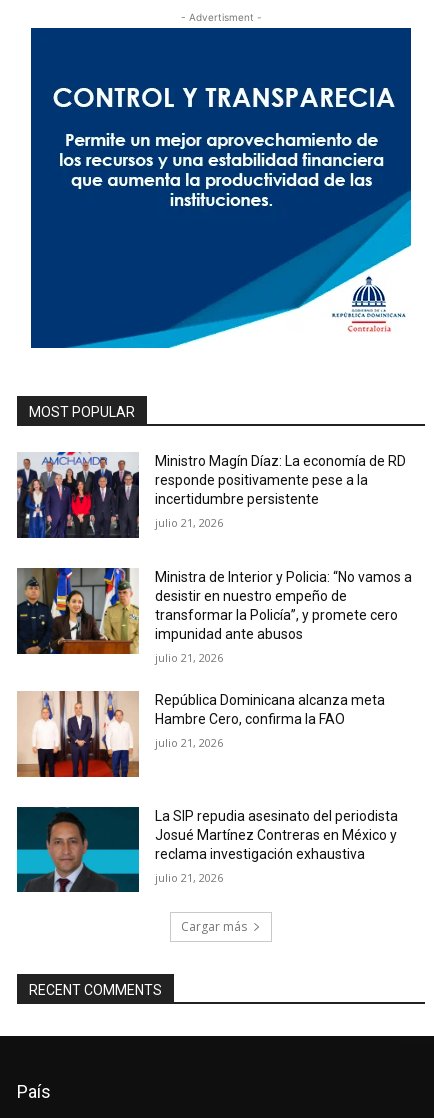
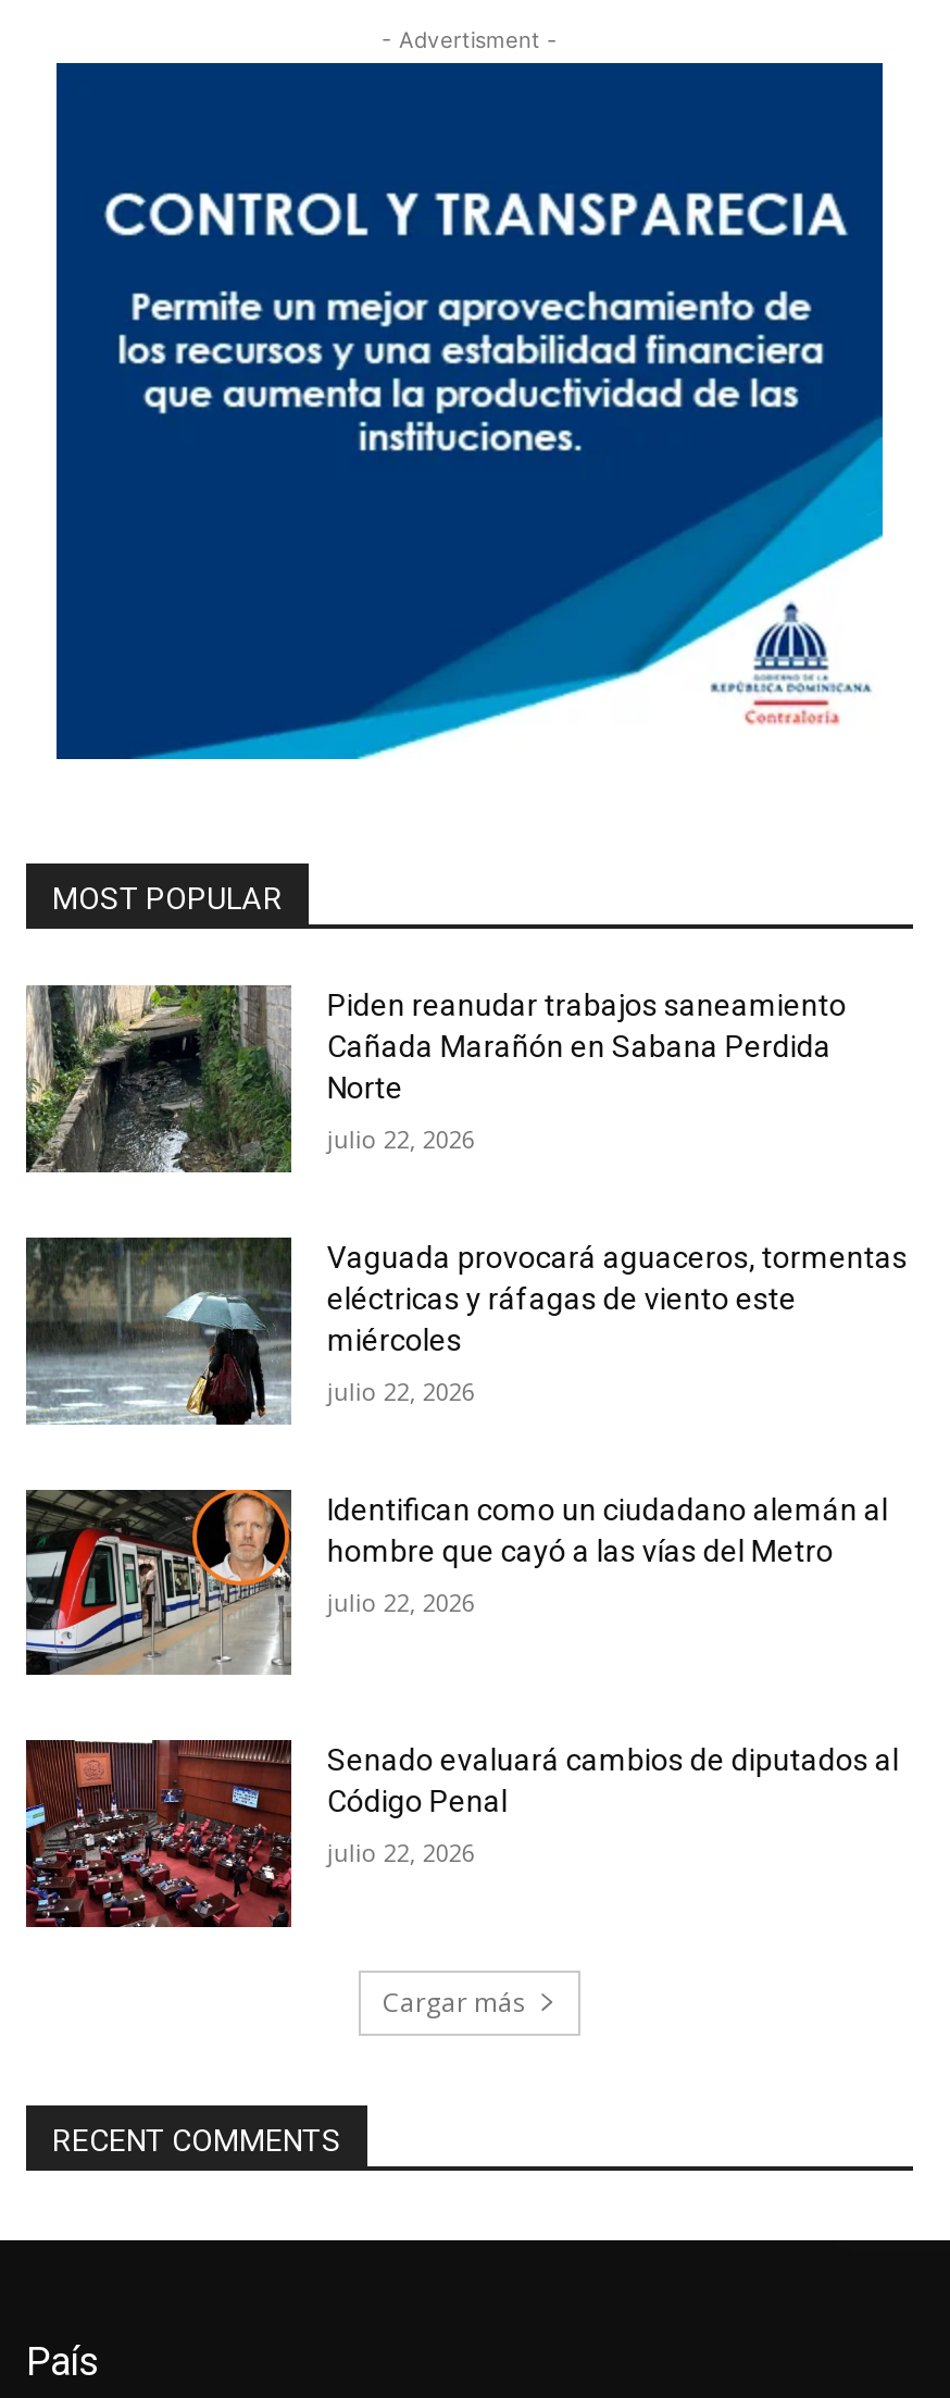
- [image]
- Ministro Magín Díaz: La economía de RD
- responde positivamente pese a la
- incertidumbre persistente
+ [image]
+ Piden reanudar trabajos saneamiento
+ Cañada Marañón en Sabana Perdida
+ Norte

- julio 21, 2026
+ julio 22, 2026

- [image]
- Ministra de Interior y Policia: “No vamos a
- desistir en nuestro empeño de
- transformar la Policía”, y promete cero
- impunidad ante abusos
+ [image]
+ Vaguada provocará aguaceros, tormentas
+ eléctricas y ráfagas de viento este
+ miércoles

- julio 21, 2026
+ julio 22, 2026

- [image]
- República Dominicana alcanza meta
- Hambre Cero, confirma la FAO
+ [image]
+ Identifican como un ciudadano alemán al
+ hombre que cayó a las vías del Metro

- julio 21, 2026
+ julio 22, 2026

- [image]
- La SIP repudia asesinato del periodista
- Josué Martínez Contreras en México y
- reclama investigación exhaustiva
+ [image]
+ Senado evaluará cambios de diputados al
+ Código Penal

- julio 21, 2026
+ julio 22, 2026
